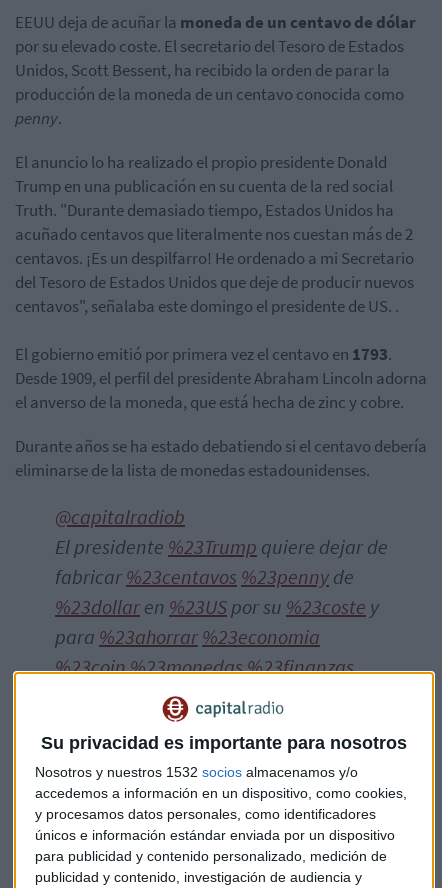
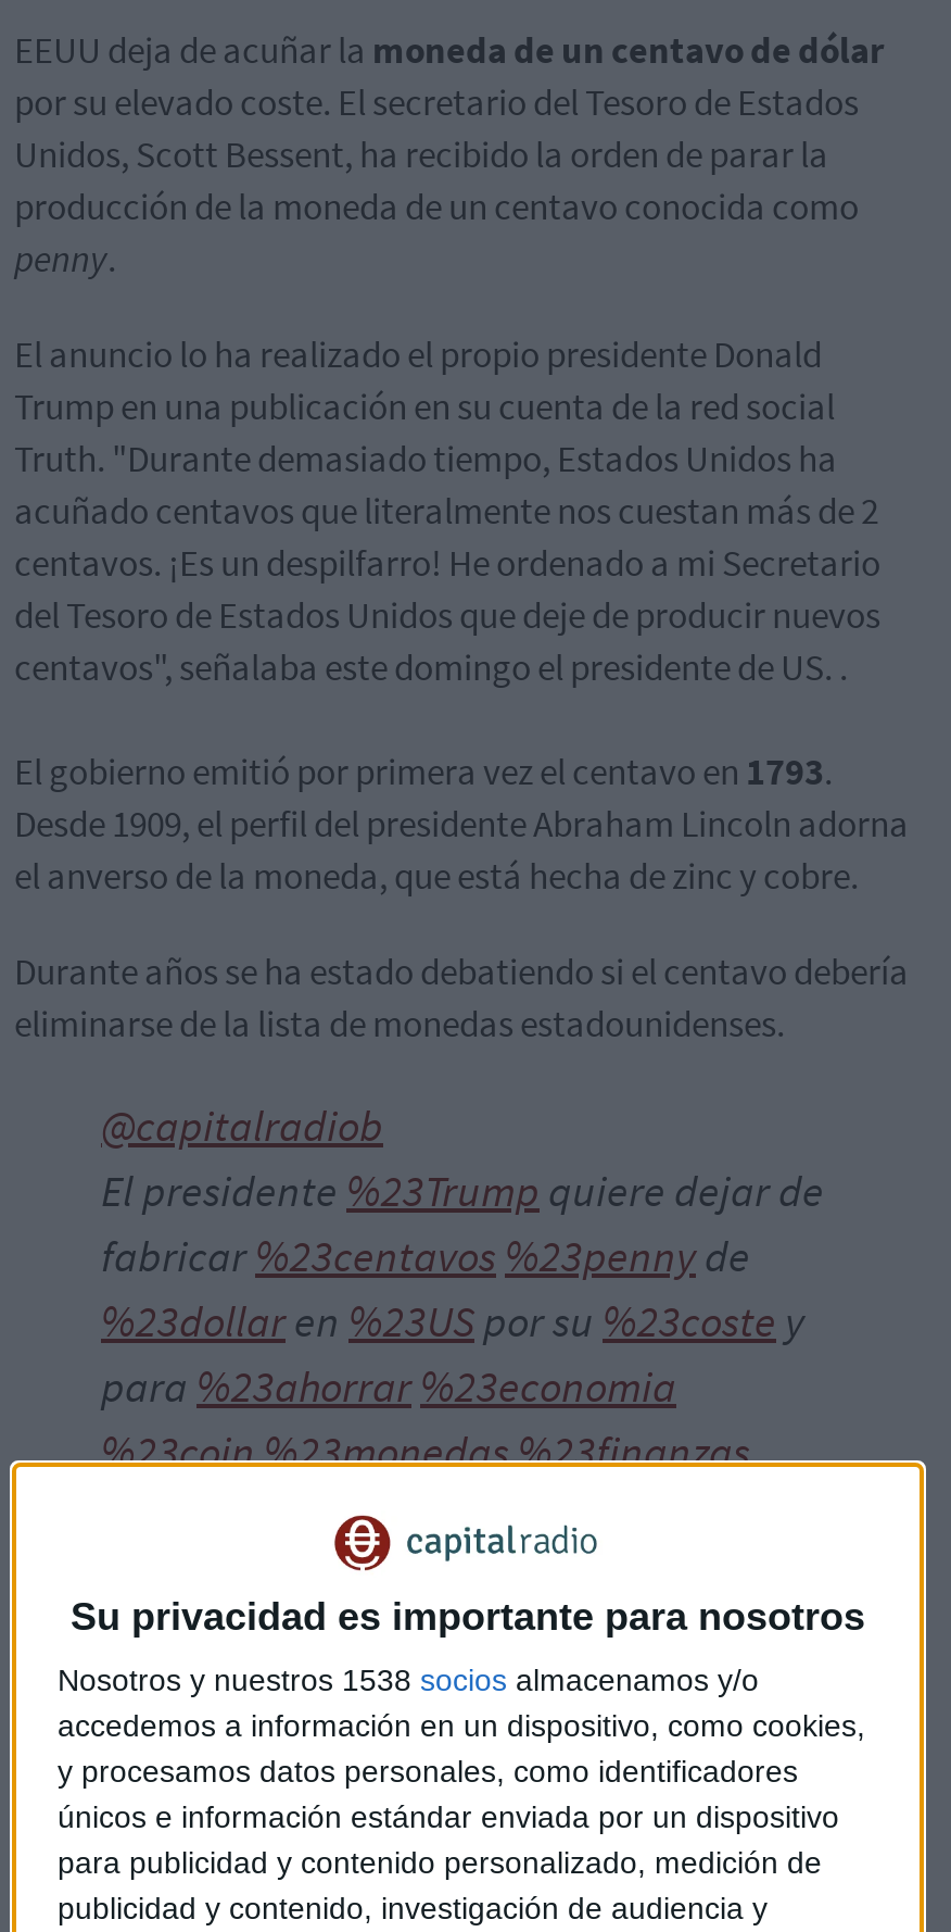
- Nosotros y nuestros 1532 socios almacenamos y/o
+ Nosotros y nuestros 1538 socios almacenamos y/o
